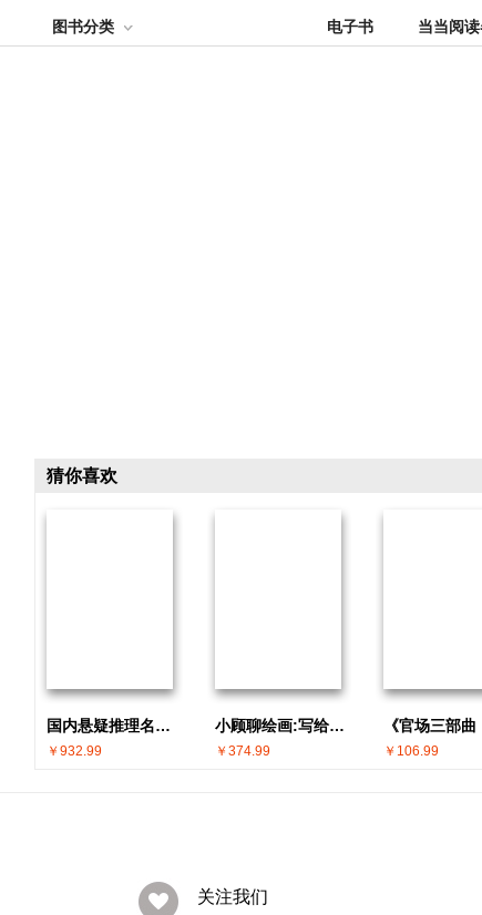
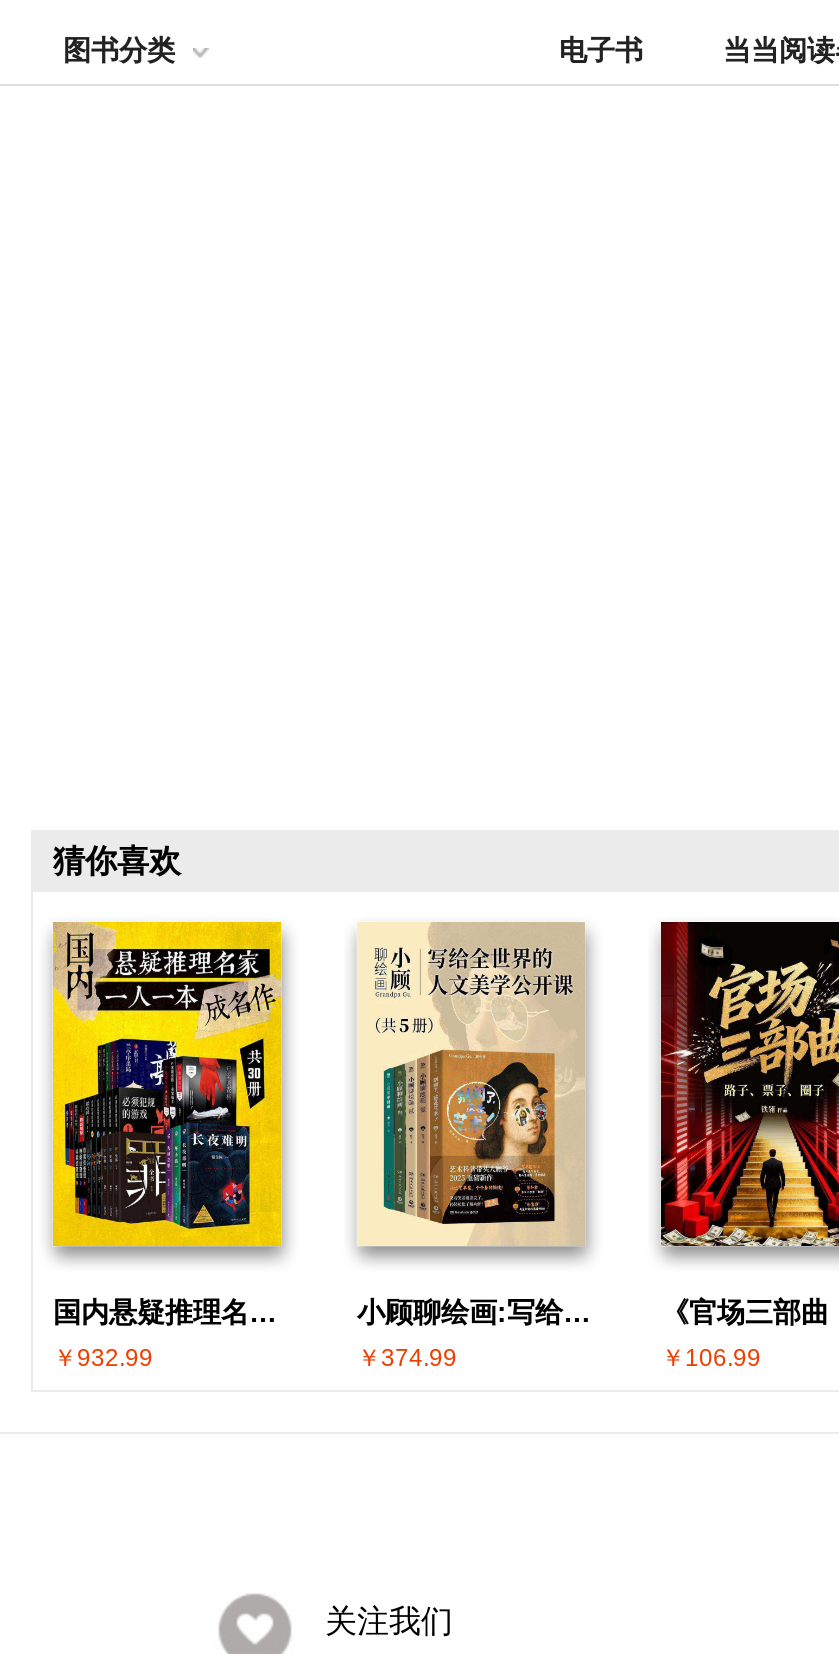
+ [image]

+ [image]

+ [image]
